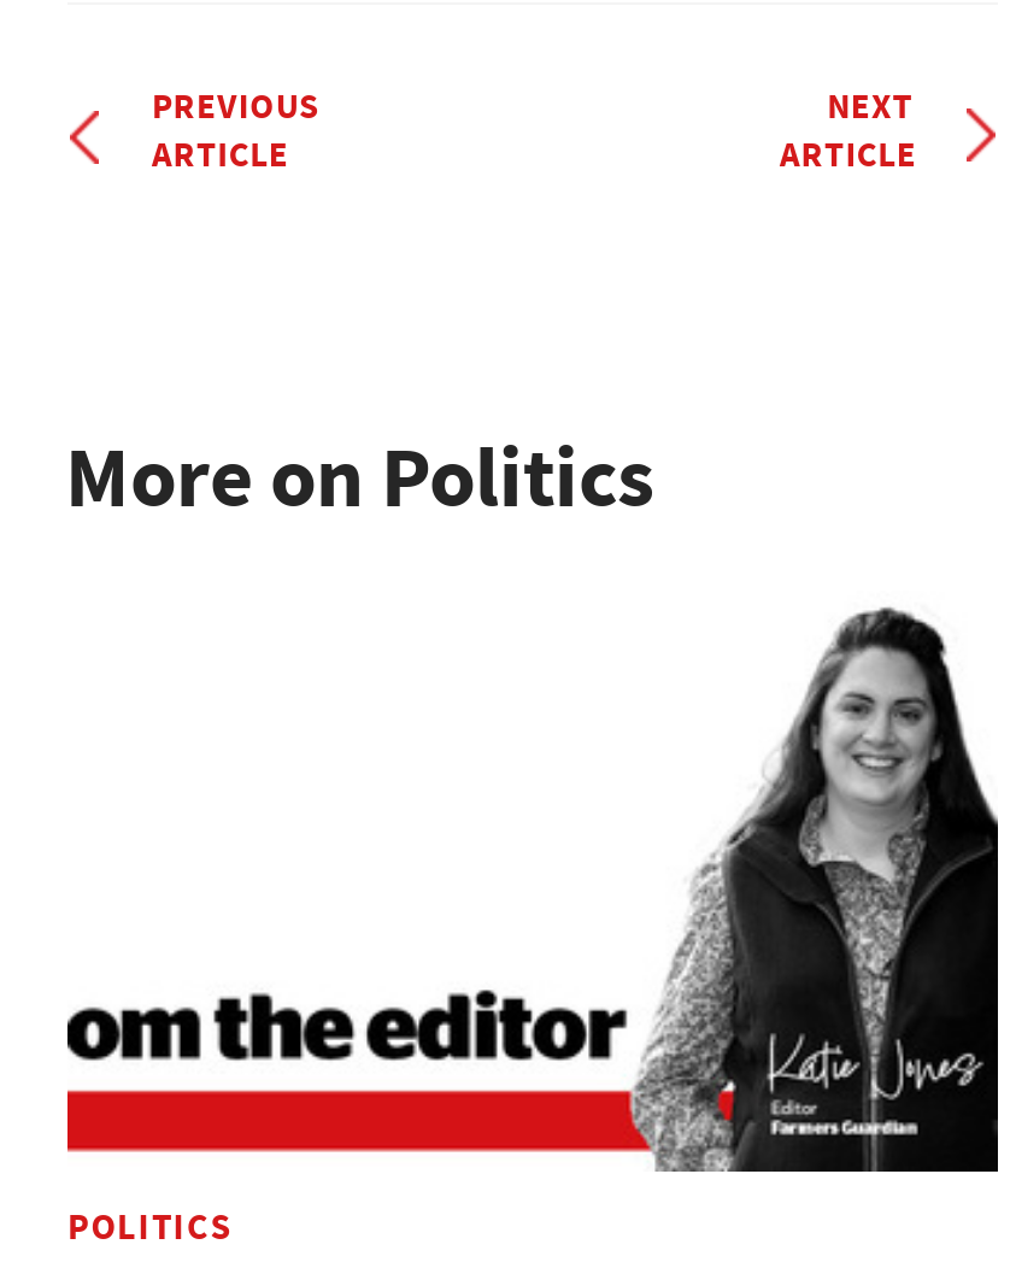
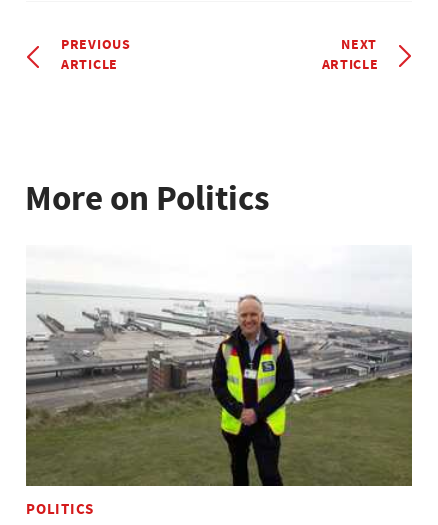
- [image]
+ [image]
